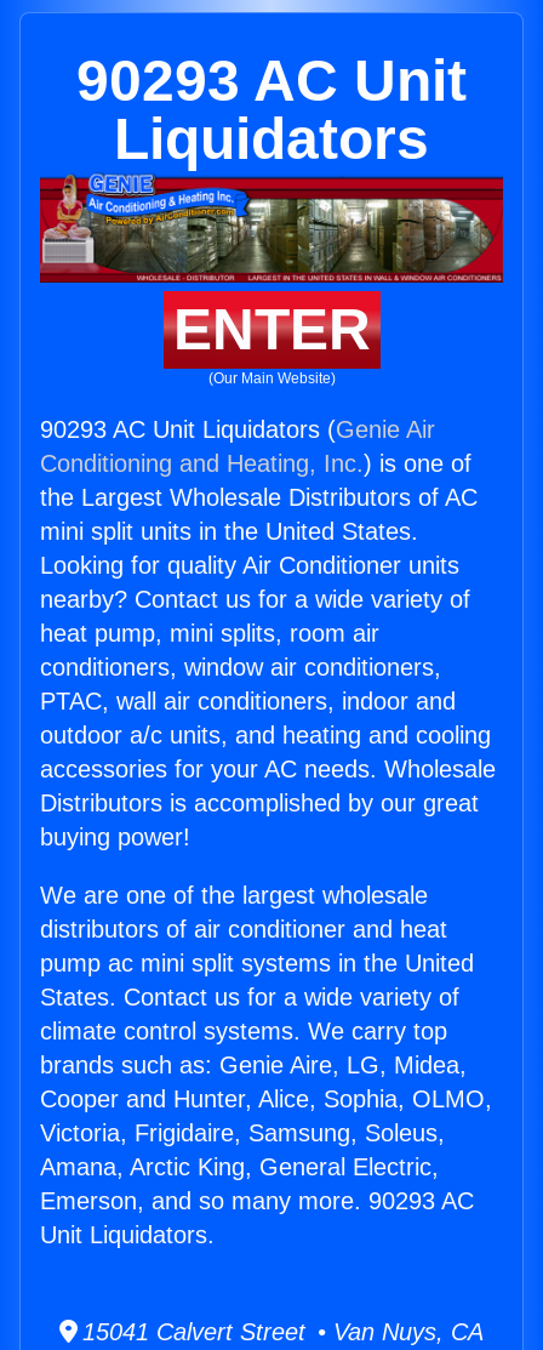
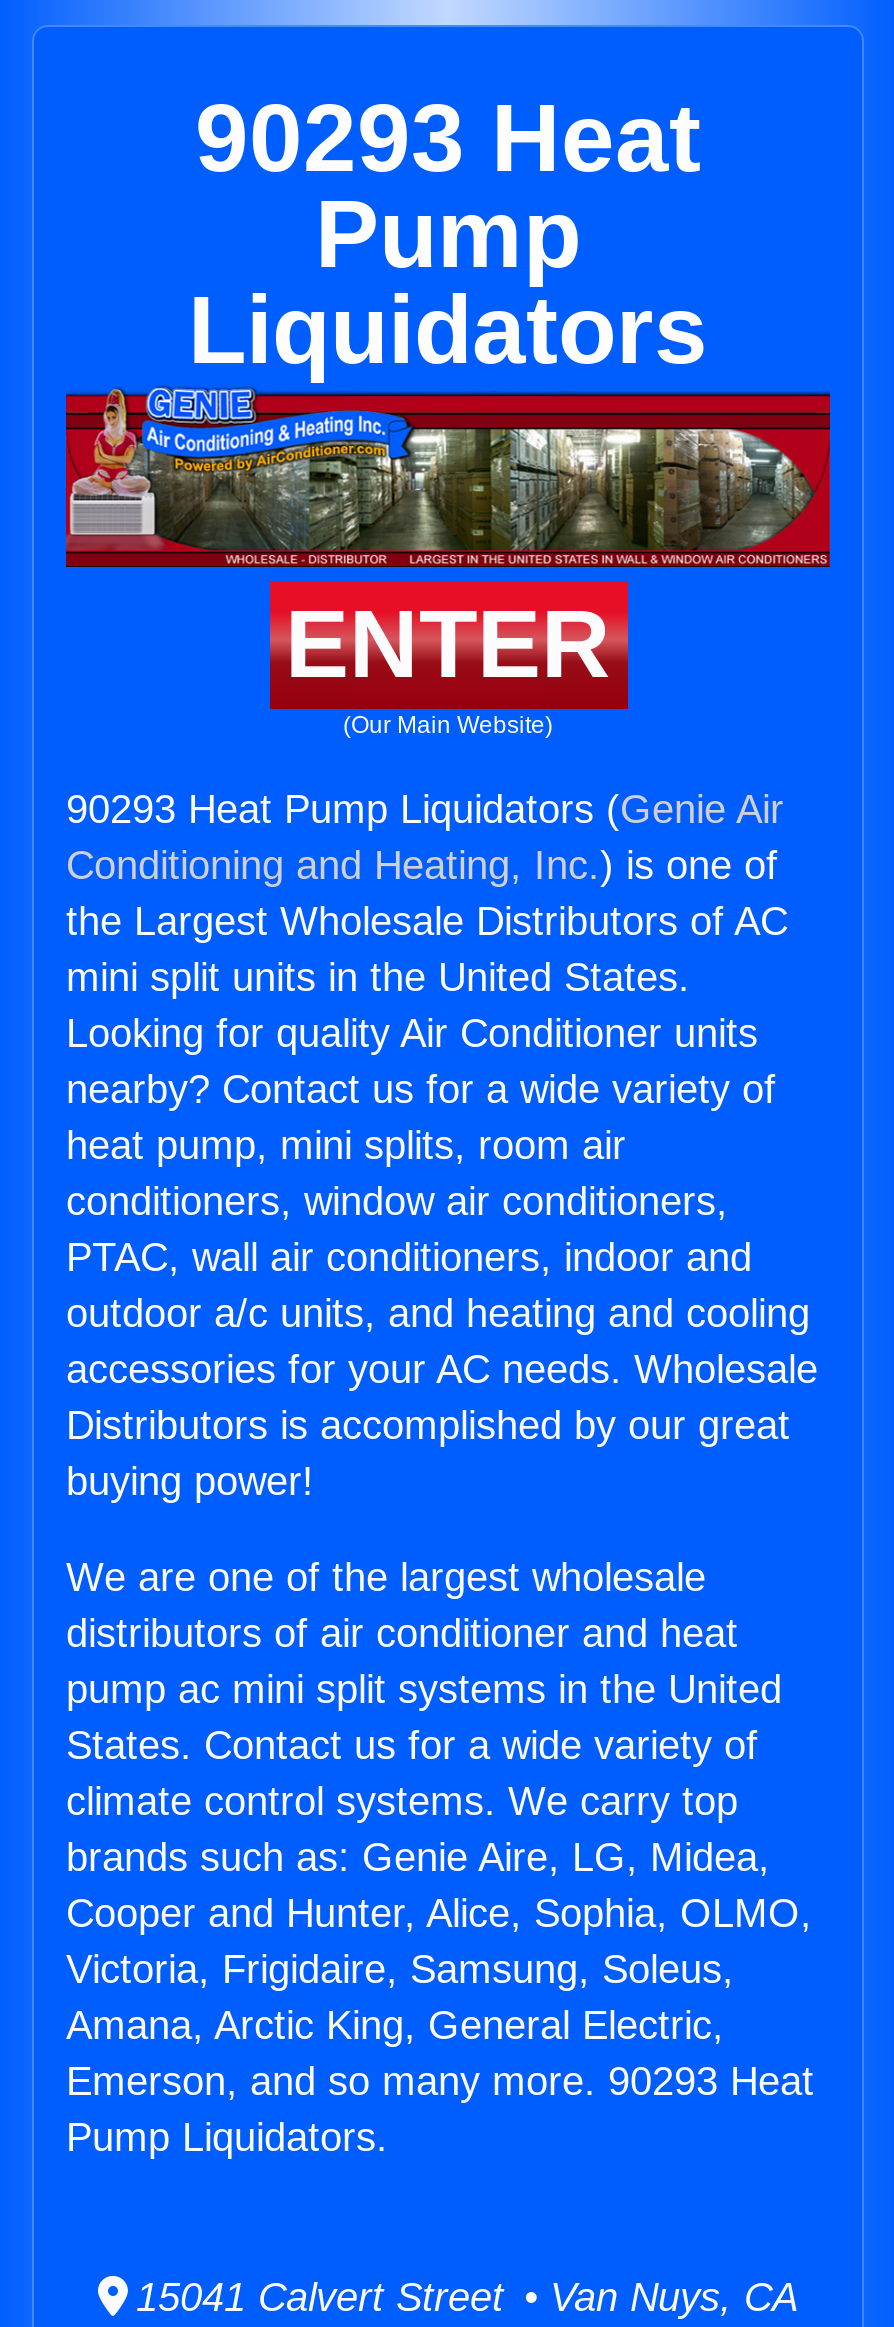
- 90293 AC Unit
+ 90293 Heat
+ Pump

- 90293 AC Unit Liquidators (Genie Air
+ 90293 Heat Pump Liquidators (Genie Air

- Emerson, and so many more. 90293 AC
+ Emerson, and so many more. 90293 Heat

- Unit Liquidators.
+ Pump Liquidators.
